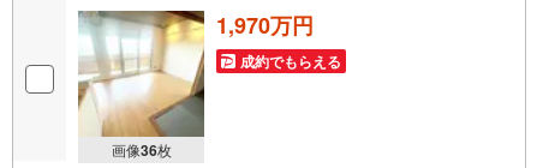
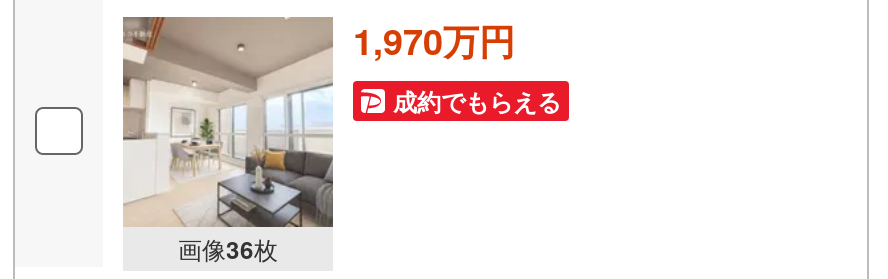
- [image]
+ [image]
